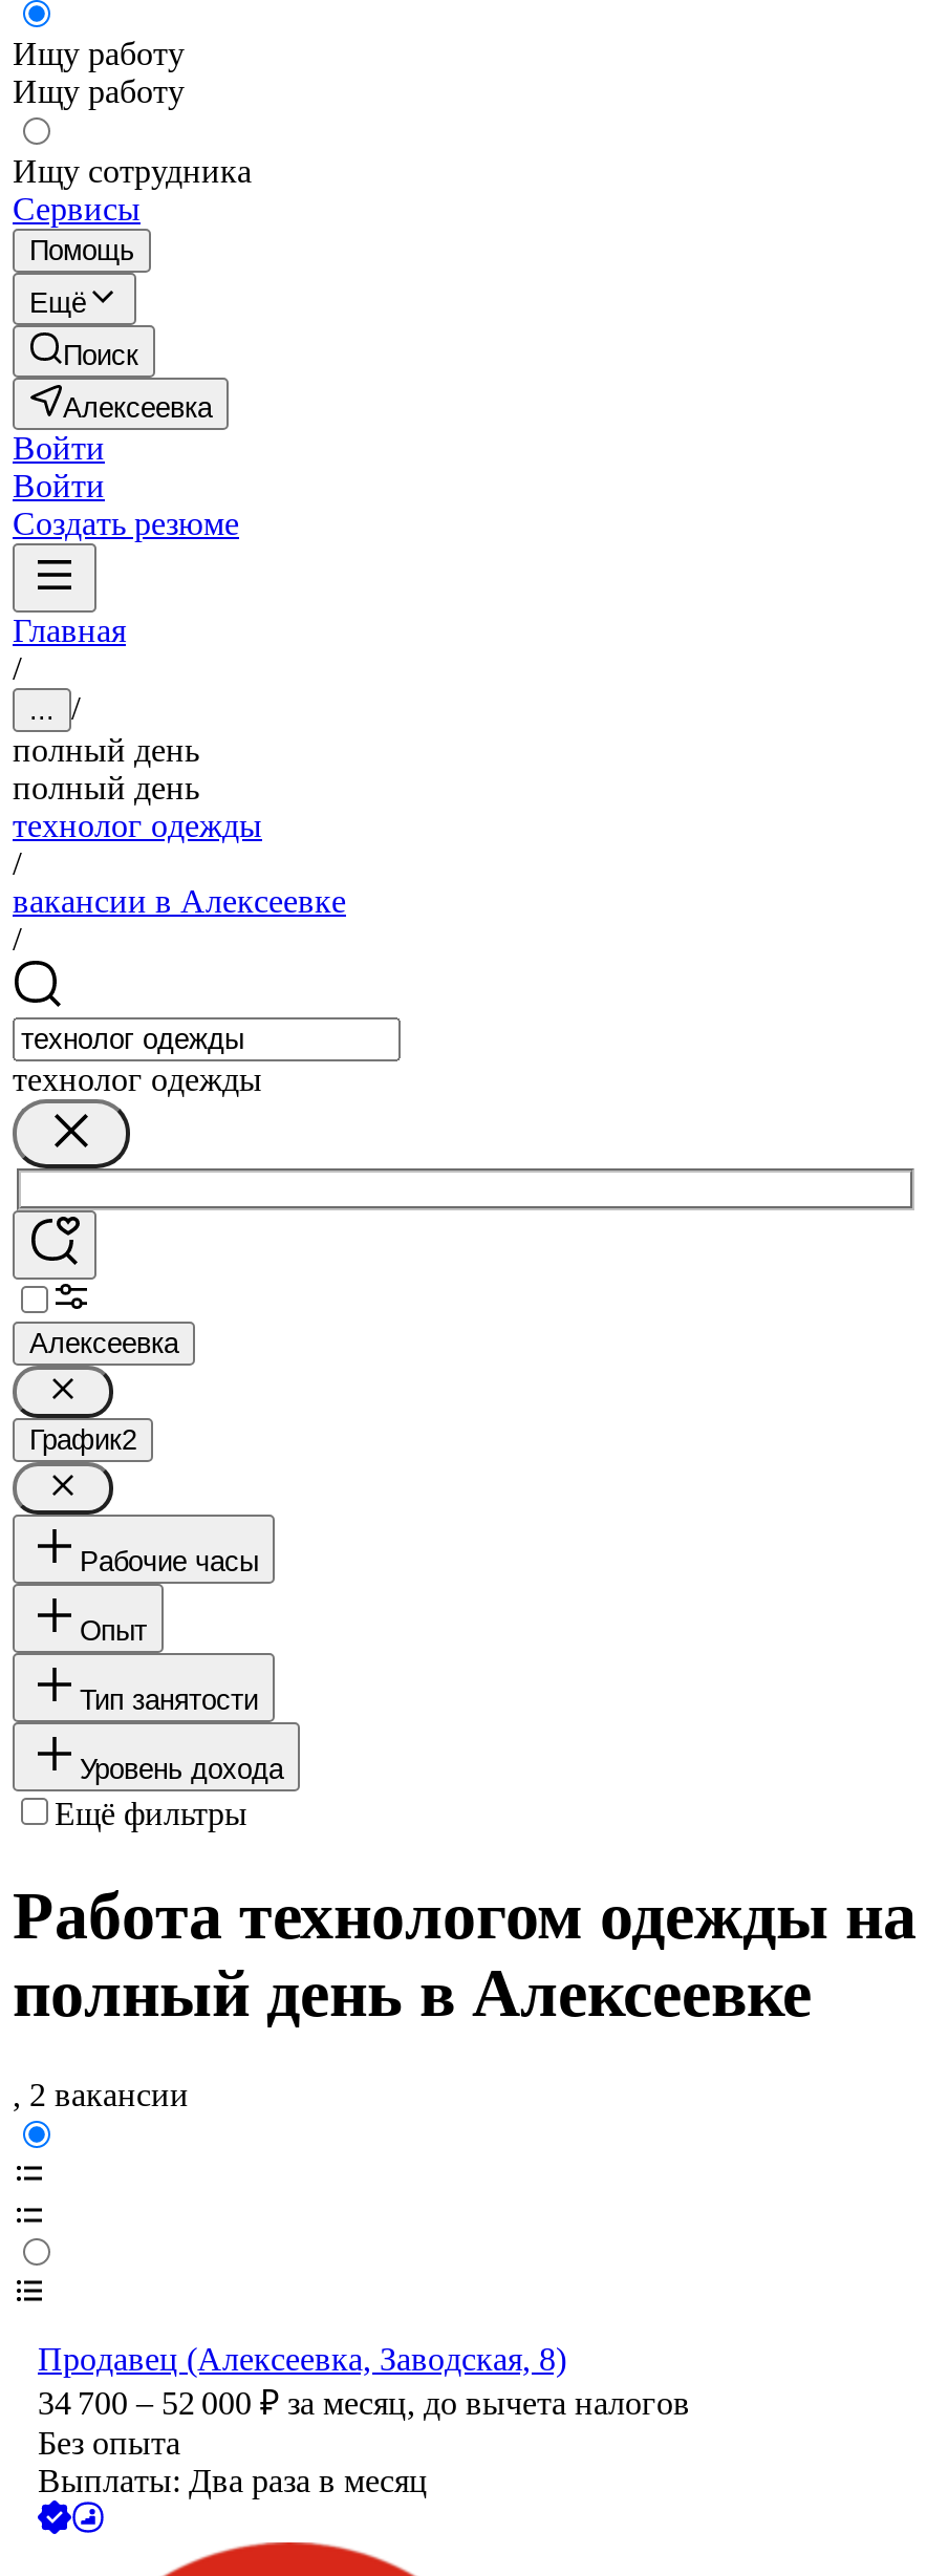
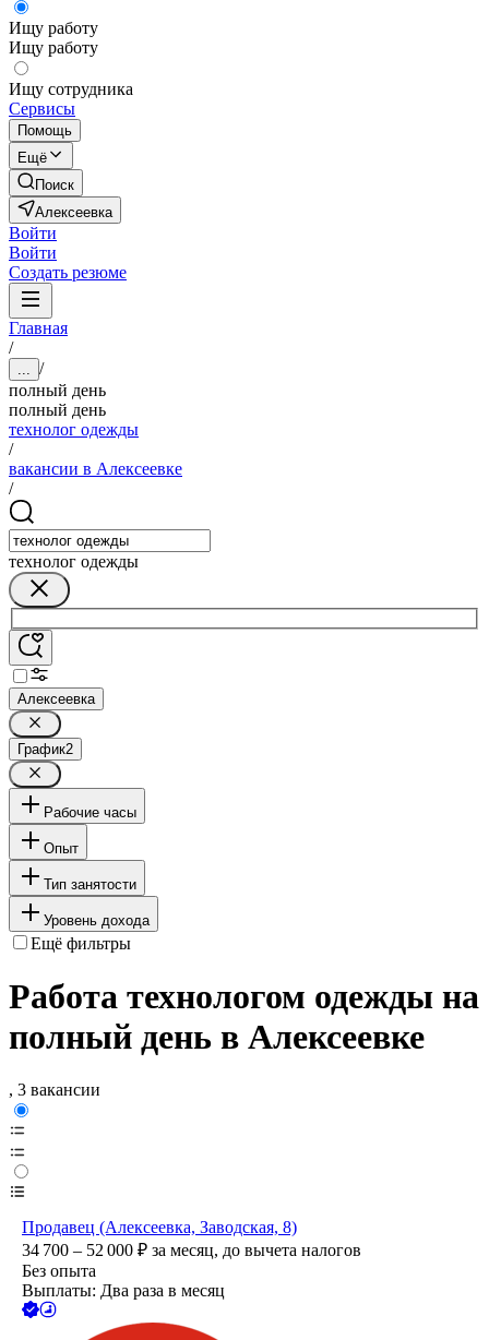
- , 2 вакансии
+ , 3 вакансии
